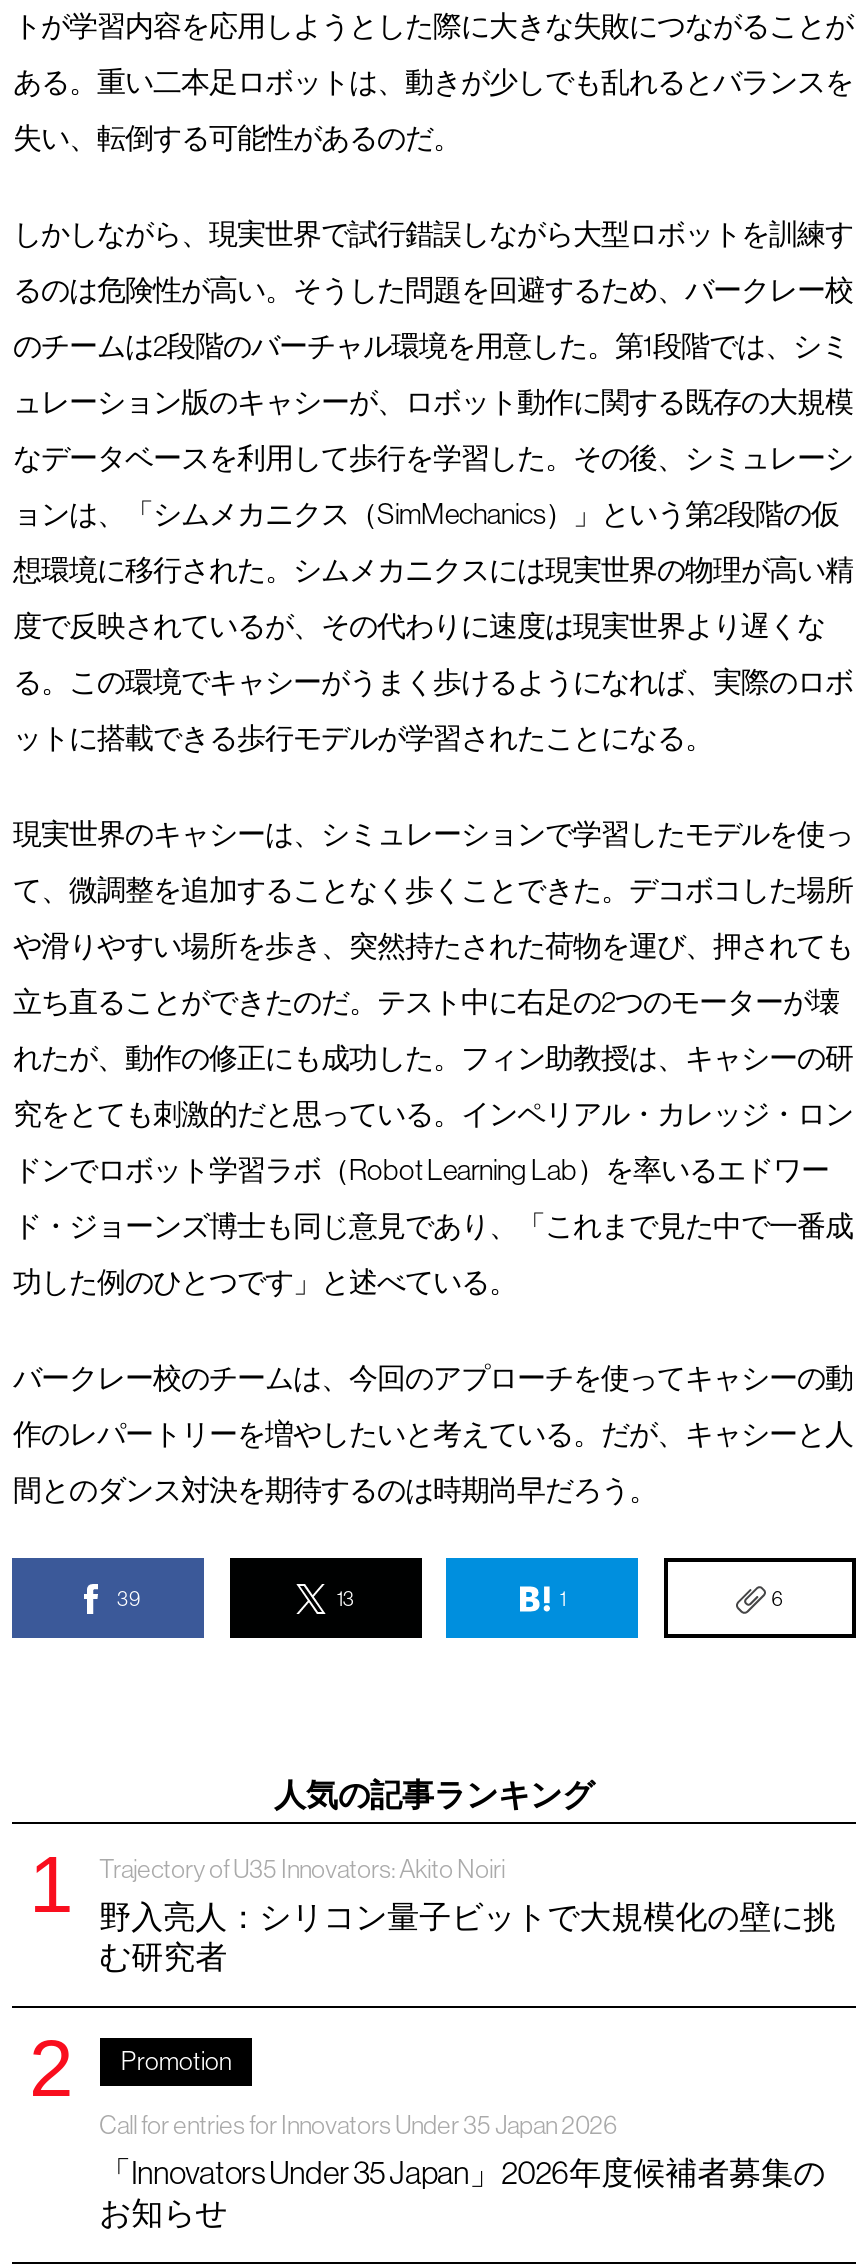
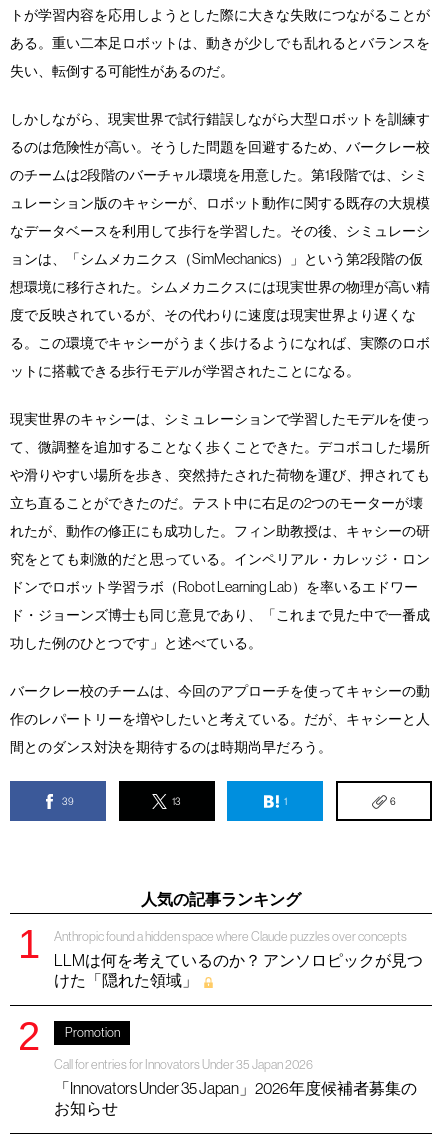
- Trajectory of U35 Innovators: Akito Noiri
- 野入亮人：シリコン量子ビットで大規模化の壁に挑
- む研究者
+ Anthropic found a hidden space where Claude puzzles over concepts
+ LLMは何を考えているのか？ アンソロピックが見つ
+ けた「隠れた領域」
